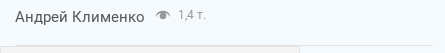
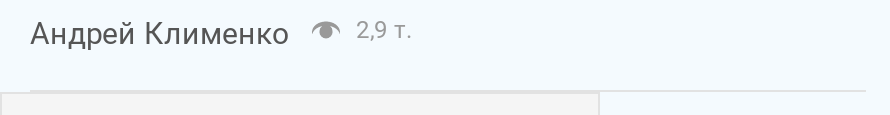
- 1,4 т.
+ 2,9 т.
